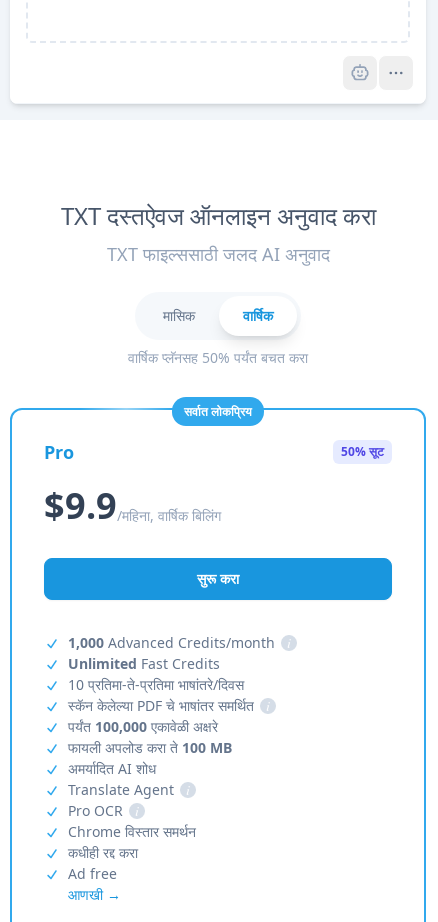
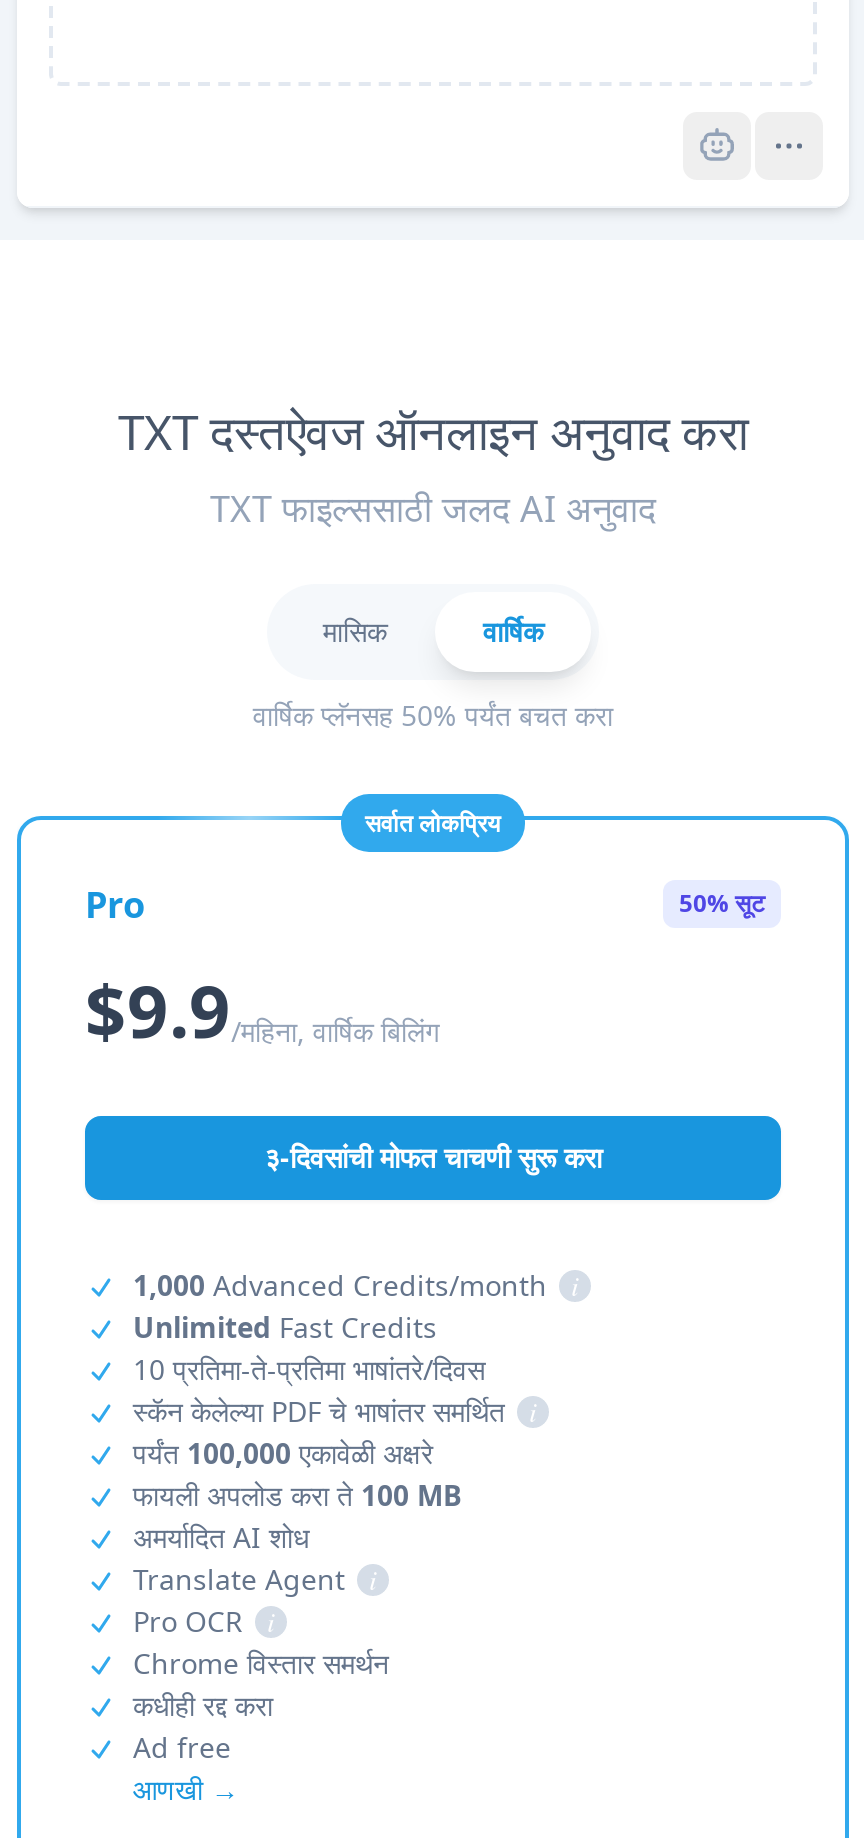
- सुरू करा
+ ३-दिवसांची मोफत चाचणी सुरू करा
